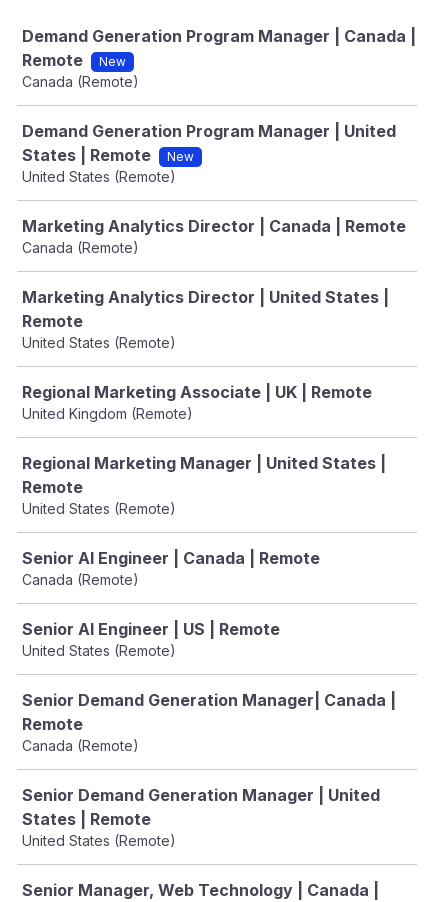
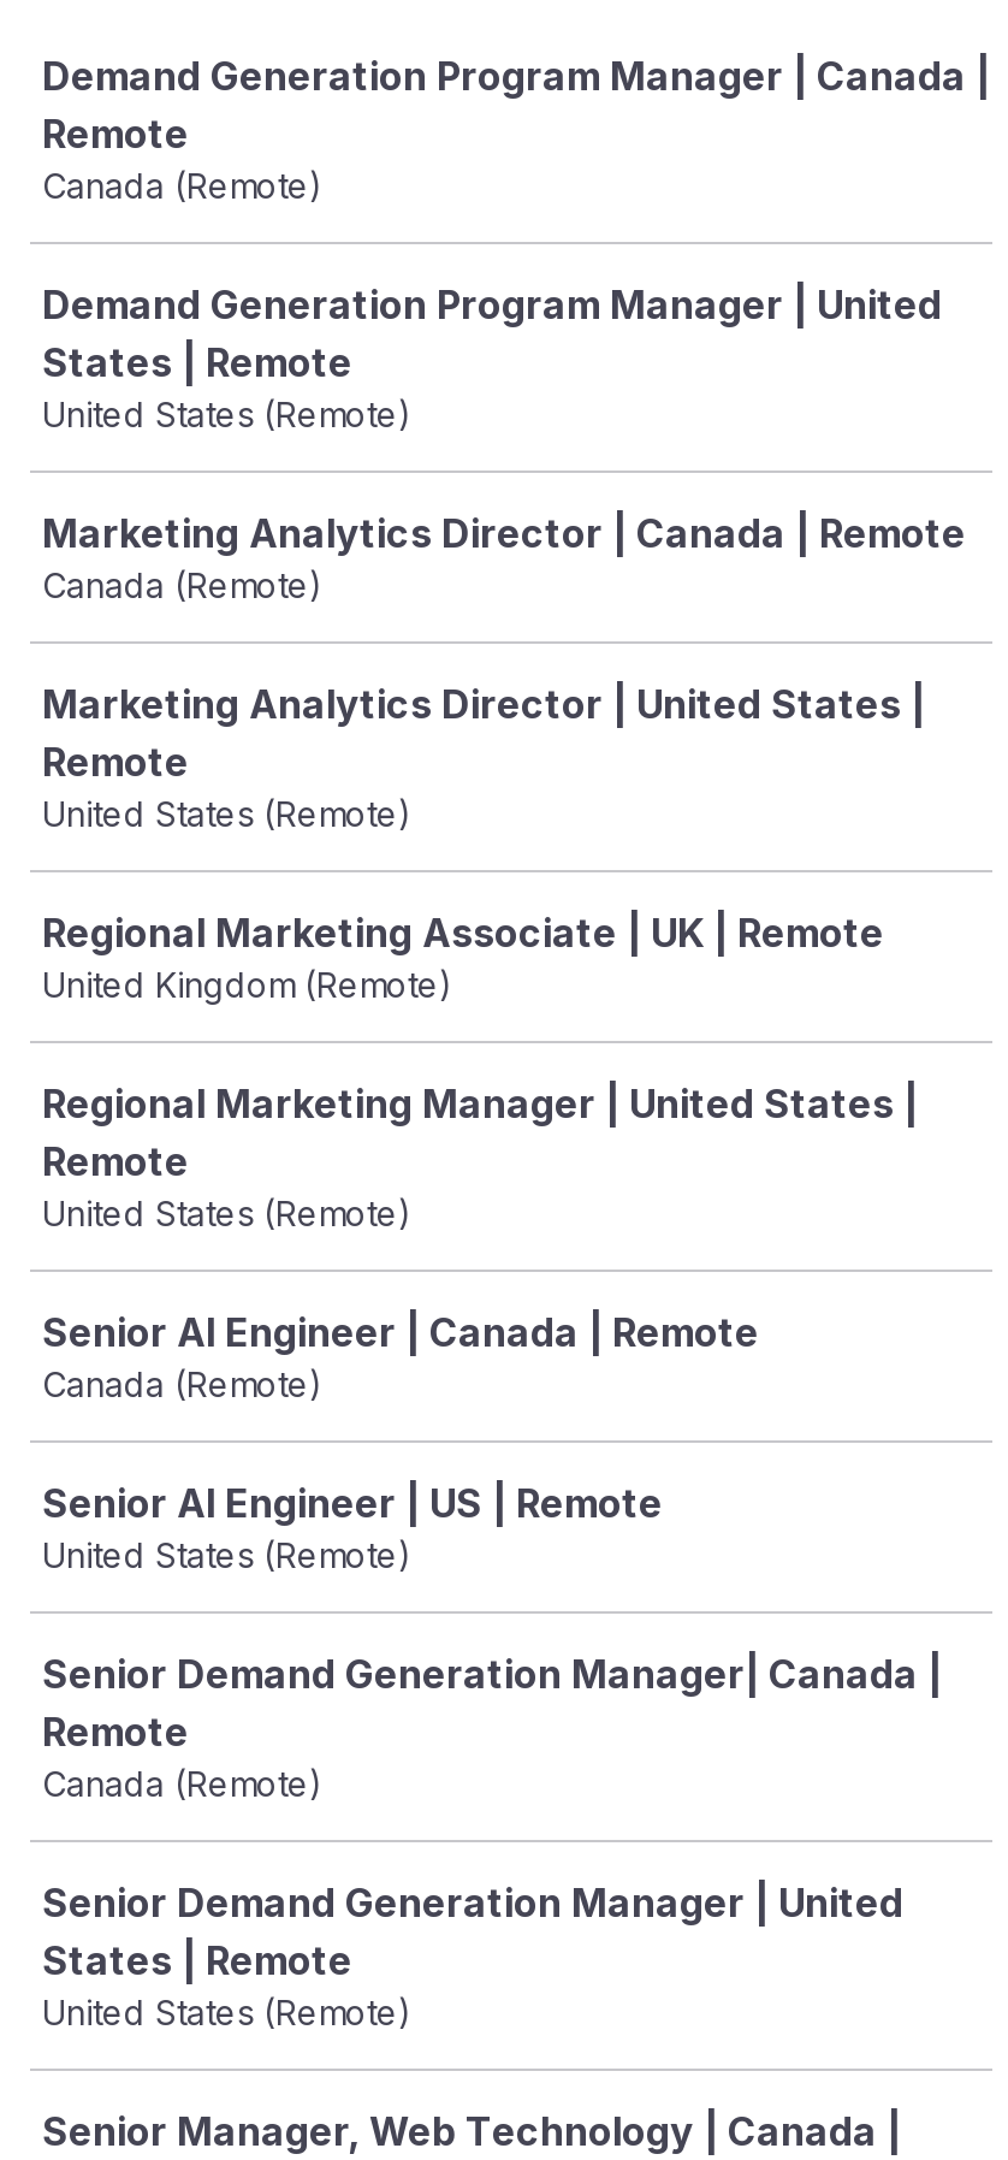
- New

- New
